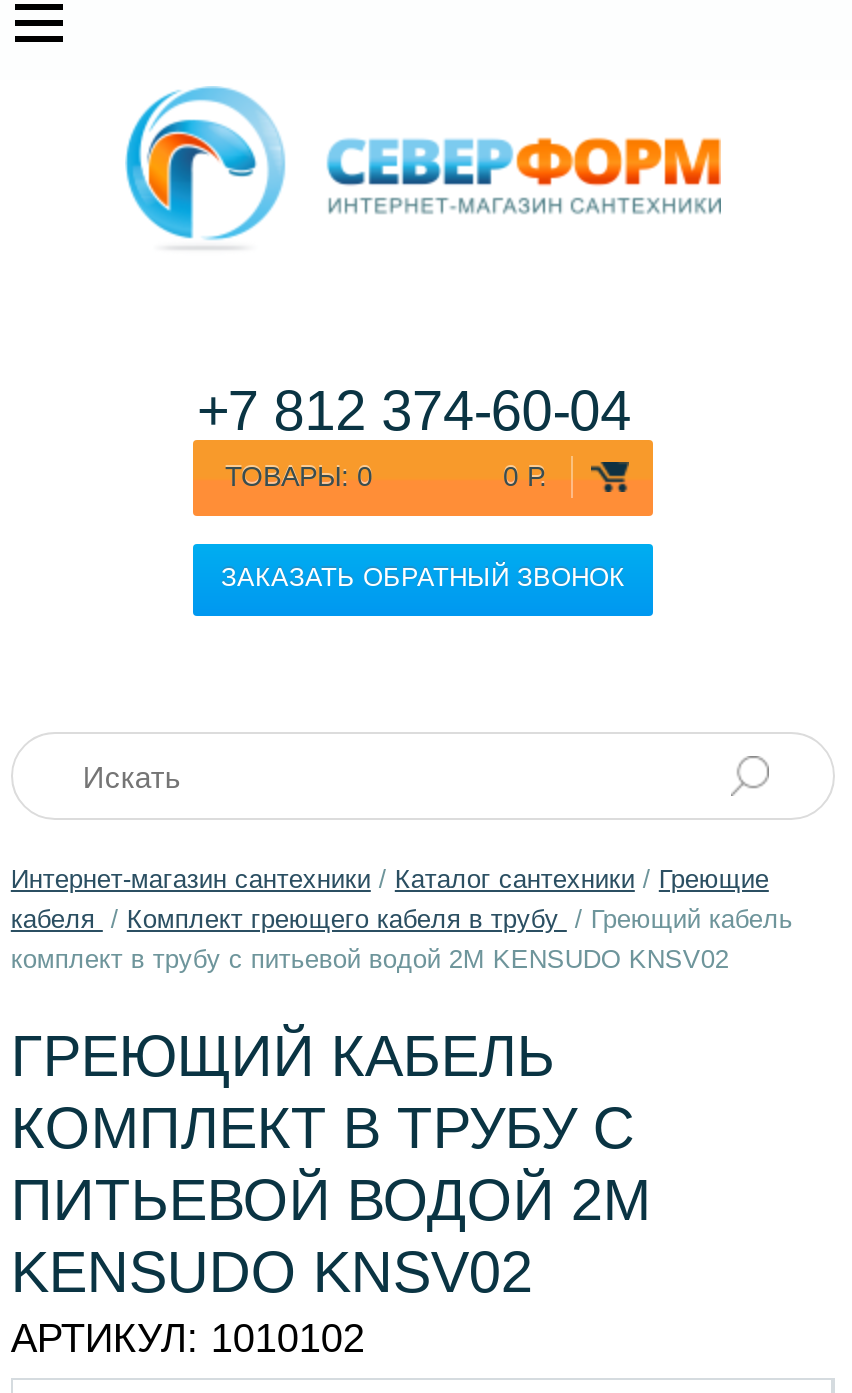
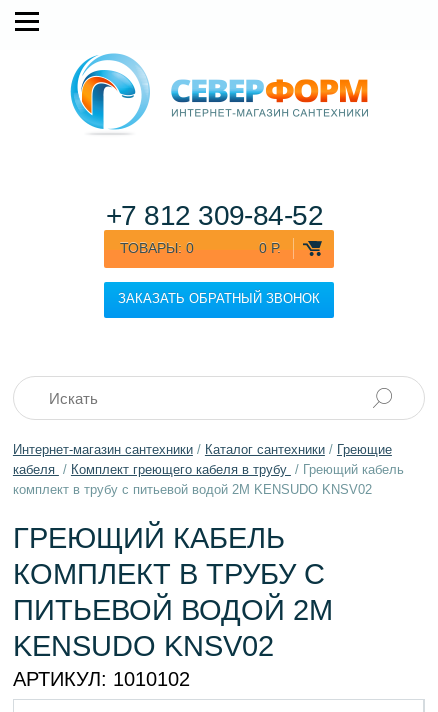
- +7 812 374-60-04
+ +7 812 309-84-52
